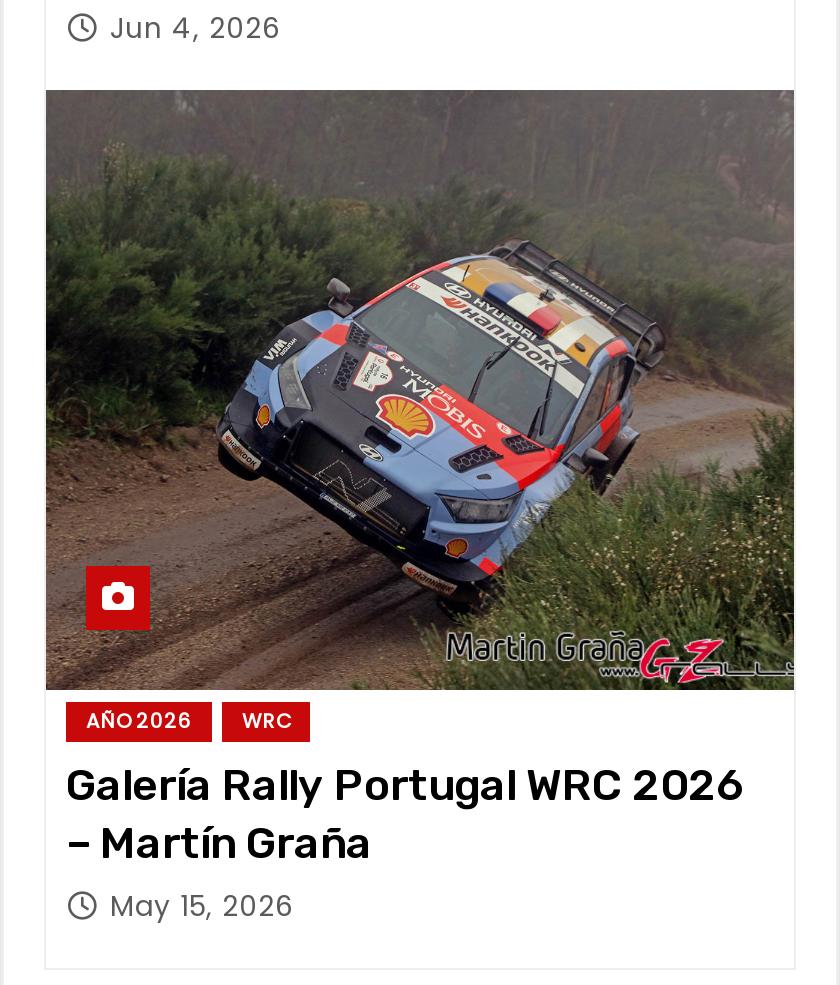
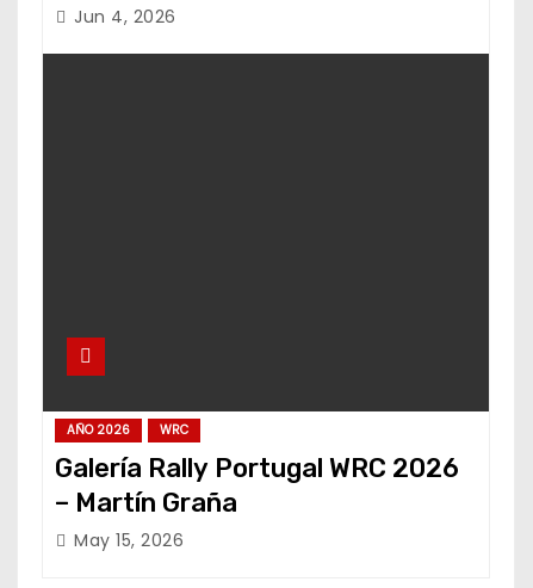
- [image]
